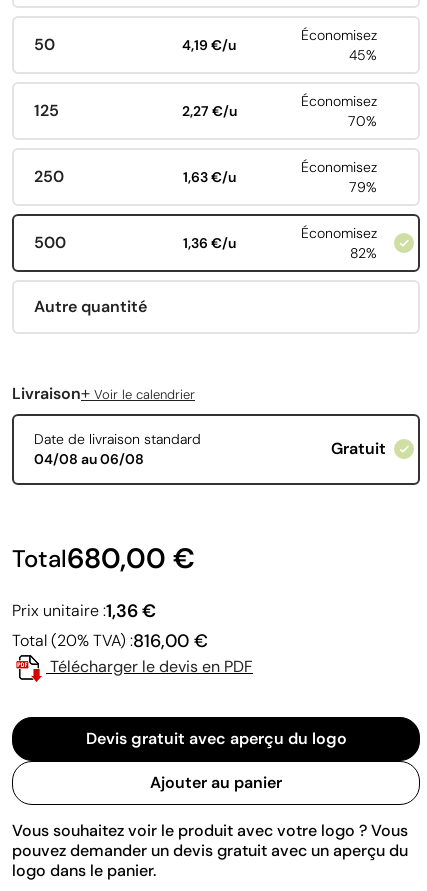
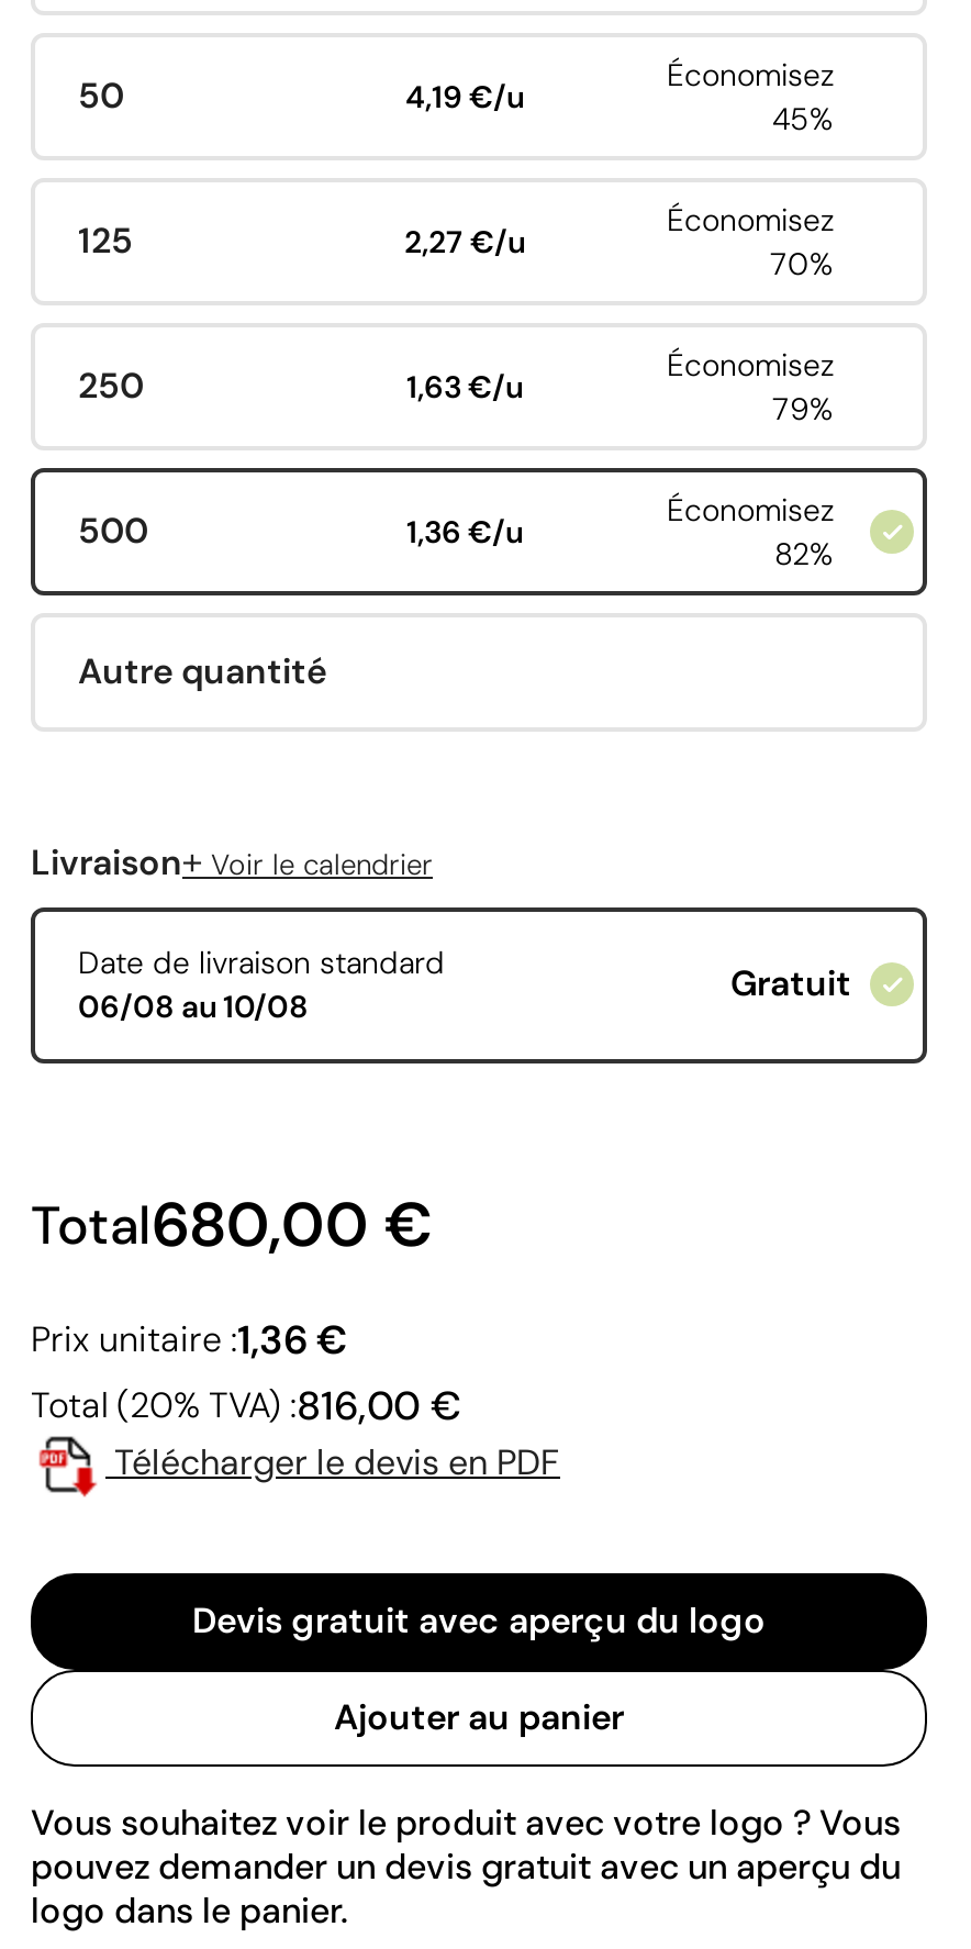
- 04/08 au 06/08
+ 06/08 au 10/08
